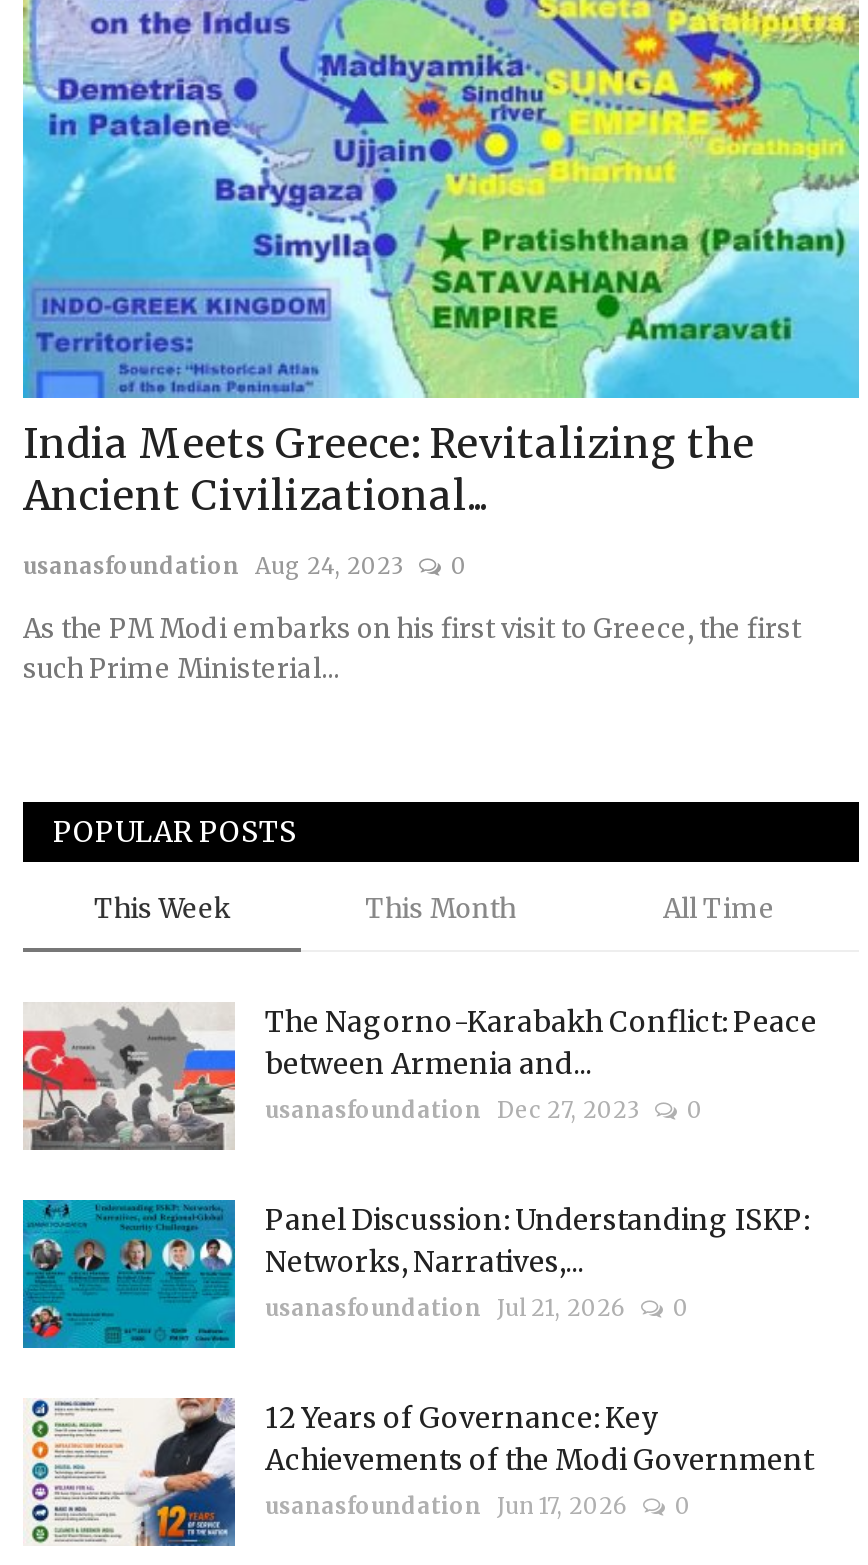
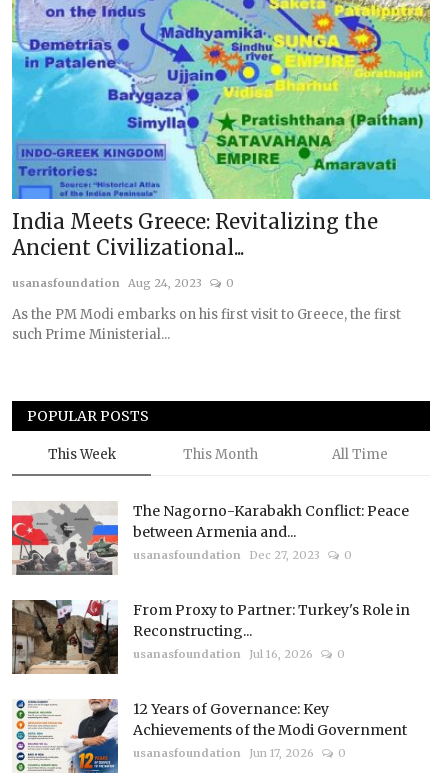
- [image]
- Panel Discussion: Understanding ISKP:
- Networks, Narratives,...
- usanasfoundation Jul 21, 2026
+ [image]
+ From Proxy to Partner: Turkey's Role in
+ Reconstructing...
+ usanasfoundation Jul 16, 2026
